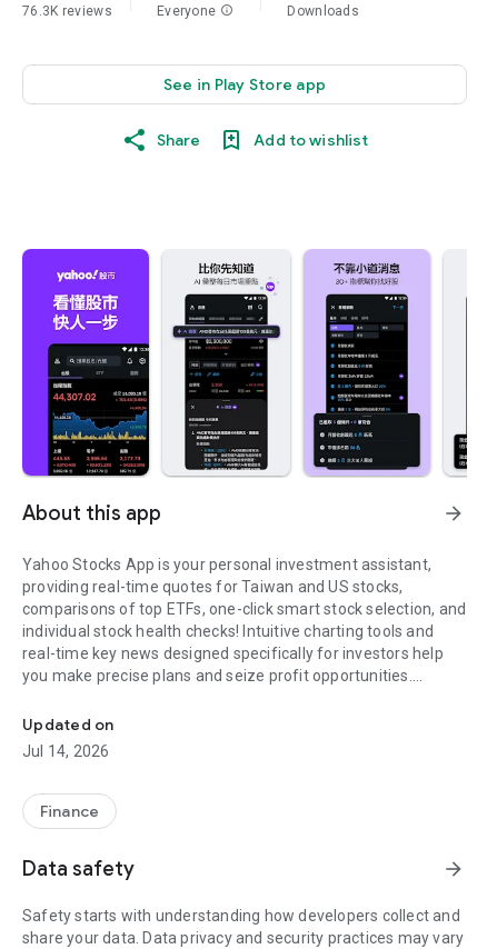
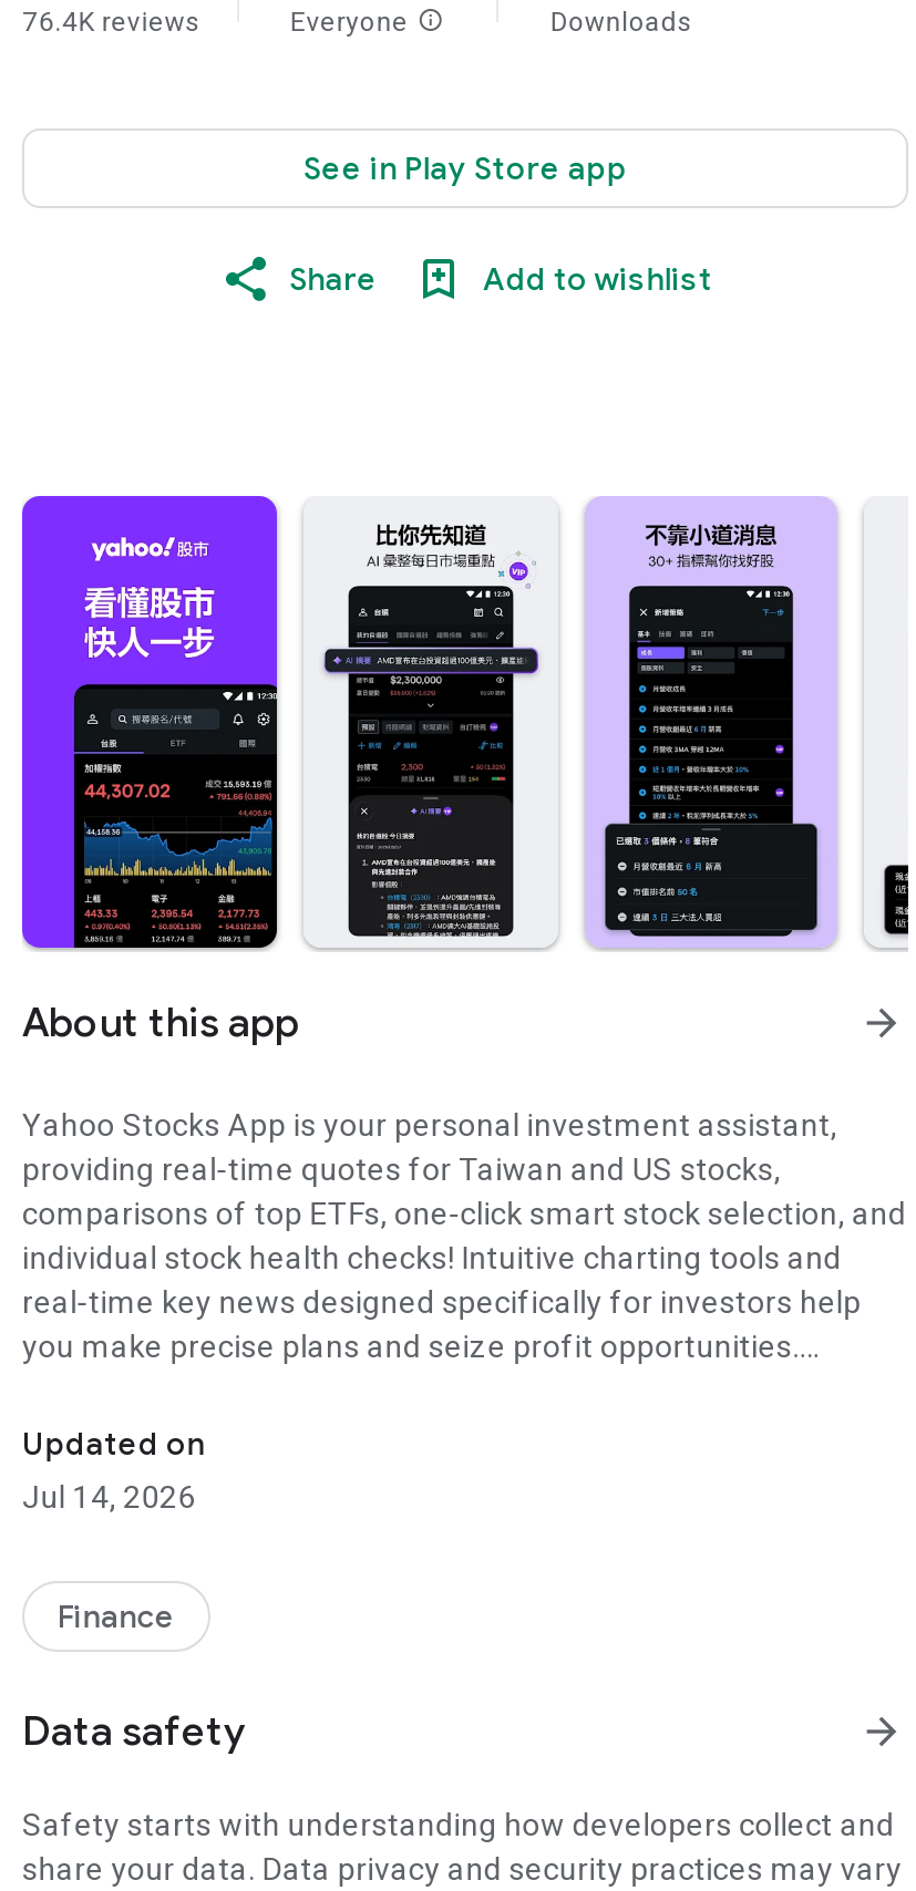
- 76.3K reviews
+ 76.4K reviews
